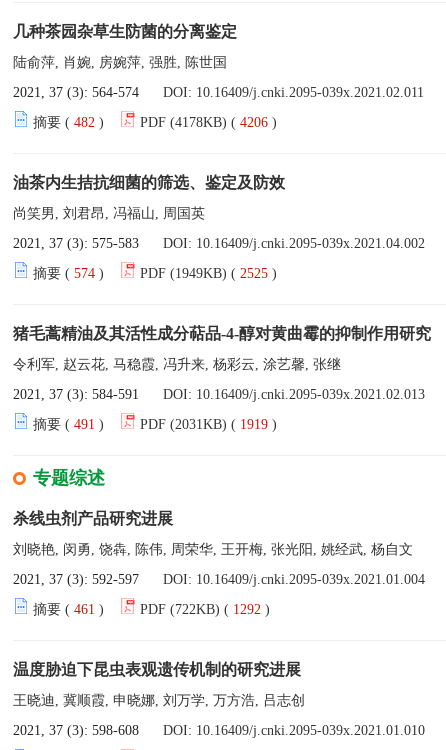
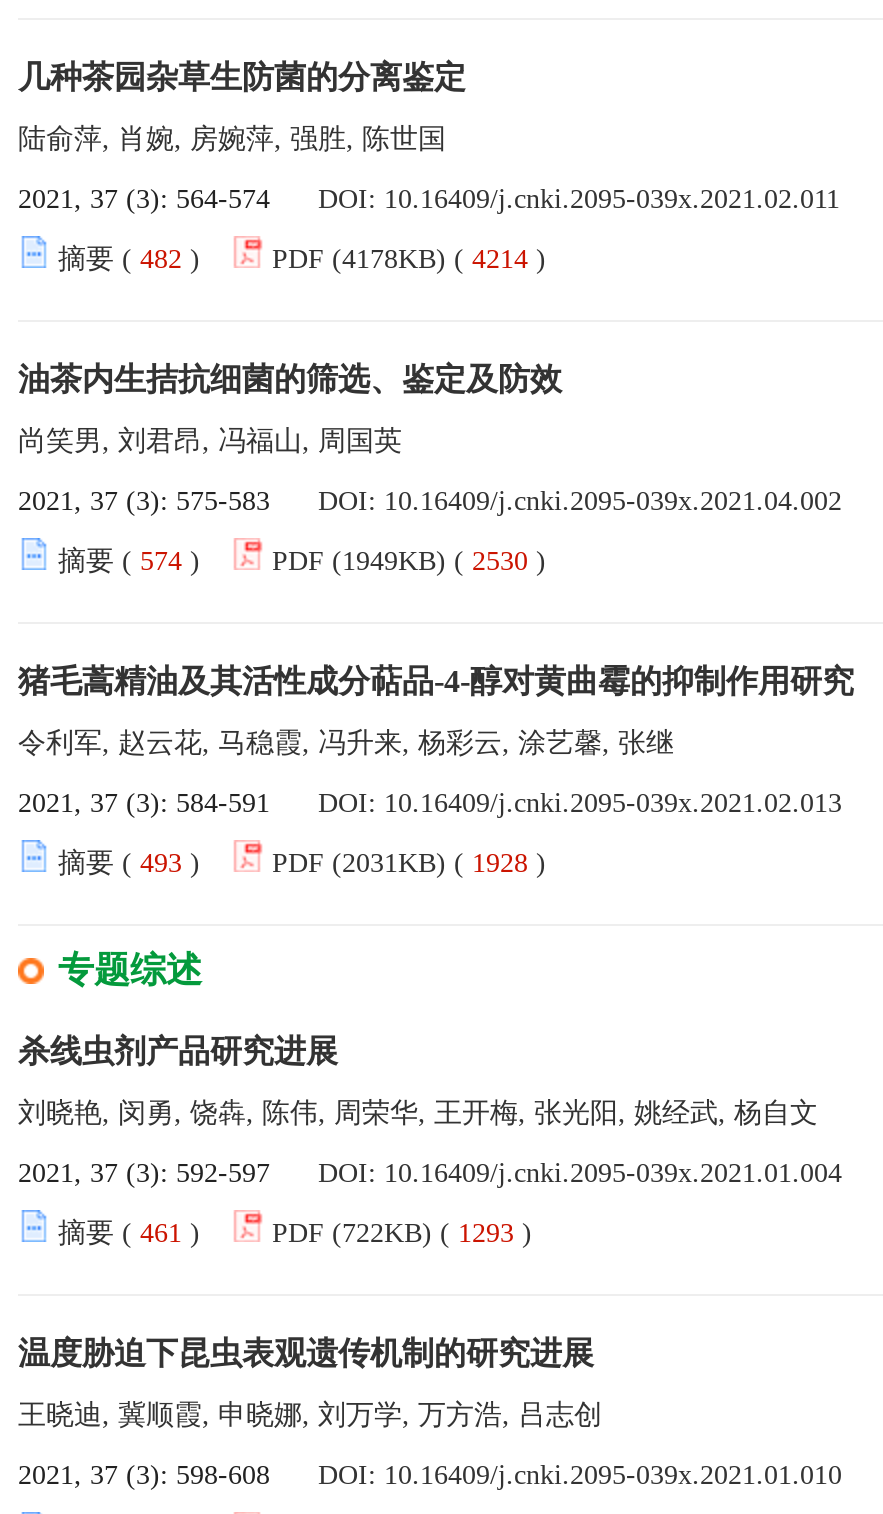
- PDF (4178KB) (4206)
+ PDF (4178KB) (4214)

- PDF (1949KB) (2525)
+ PDF (1949KB) (2530)

- 摘要 (491)
+ 摘要 (493)

- PDF (2031KB) (1919)
+ PDF (2031KB) (1928)

- PDF (722KB) (1292)
+ PDF (722KB) (1293)
